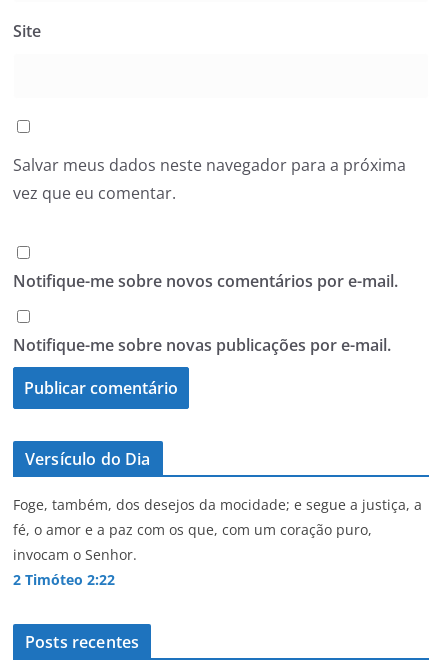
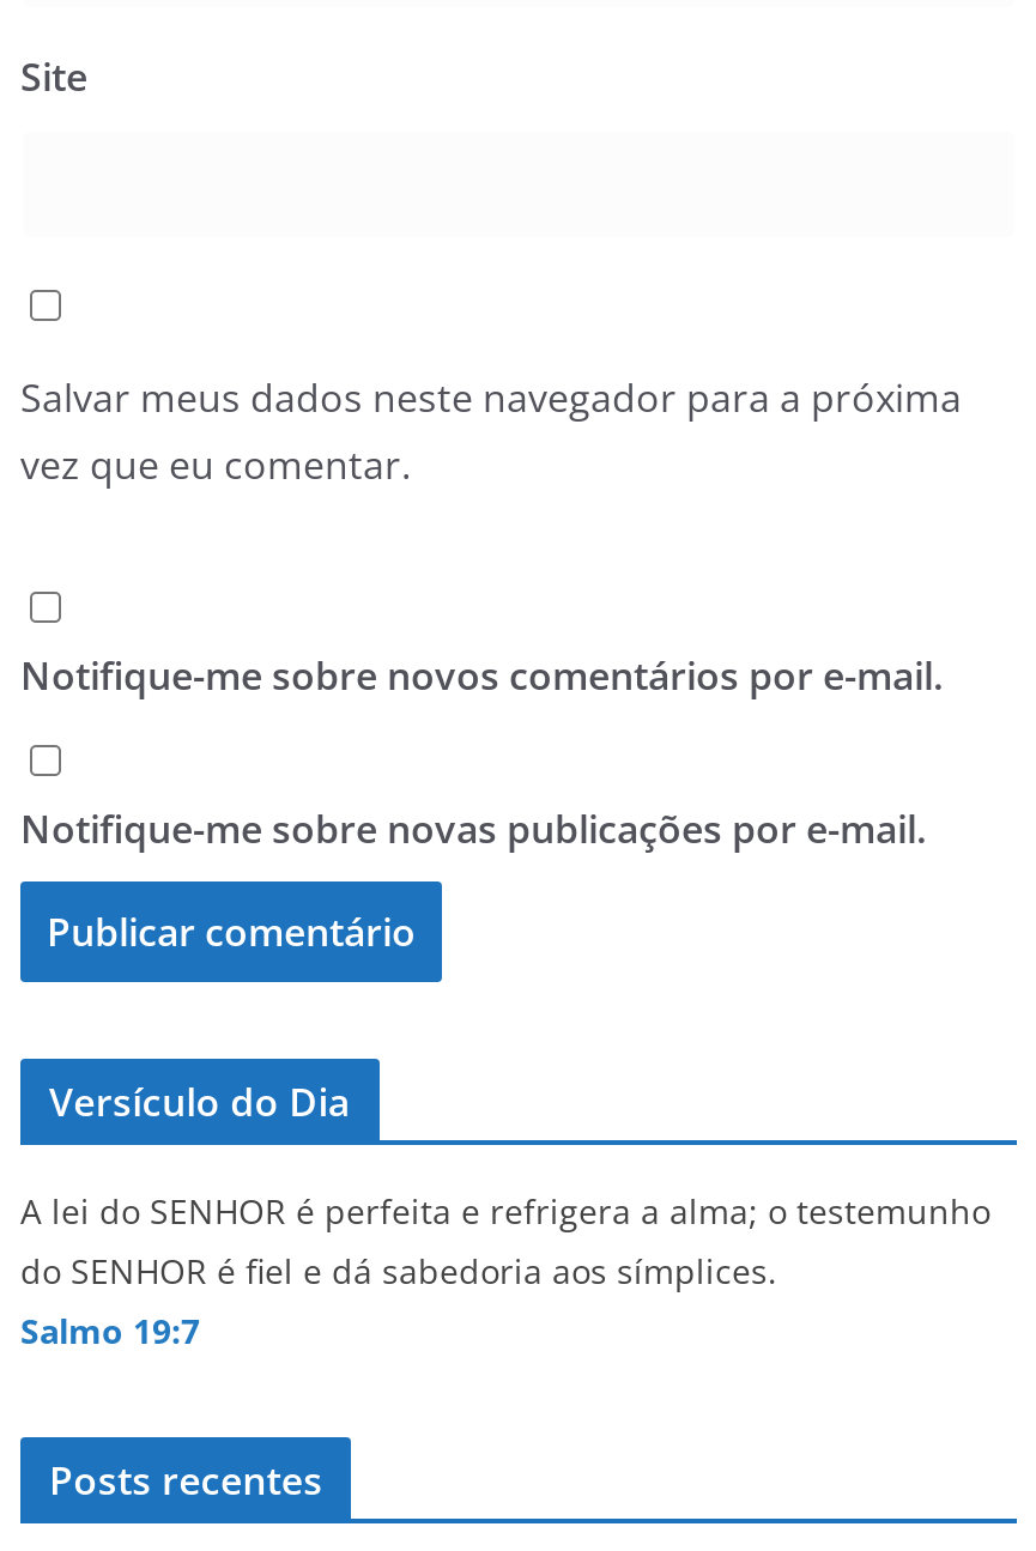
- Foge, também, dos desejos da mocidade; e segue a justiça, a
- fé, o amor e a paz com os que, com um coração puro,
- invocam o Senhor.
- 2 Timóteo 2:22
+ A lei do SENHOR é perfeita e refrigera a alma; o testemunho
+ do SENHOR é fiel e dá sabedoria aos símplices.
+ Salmo 19:7
